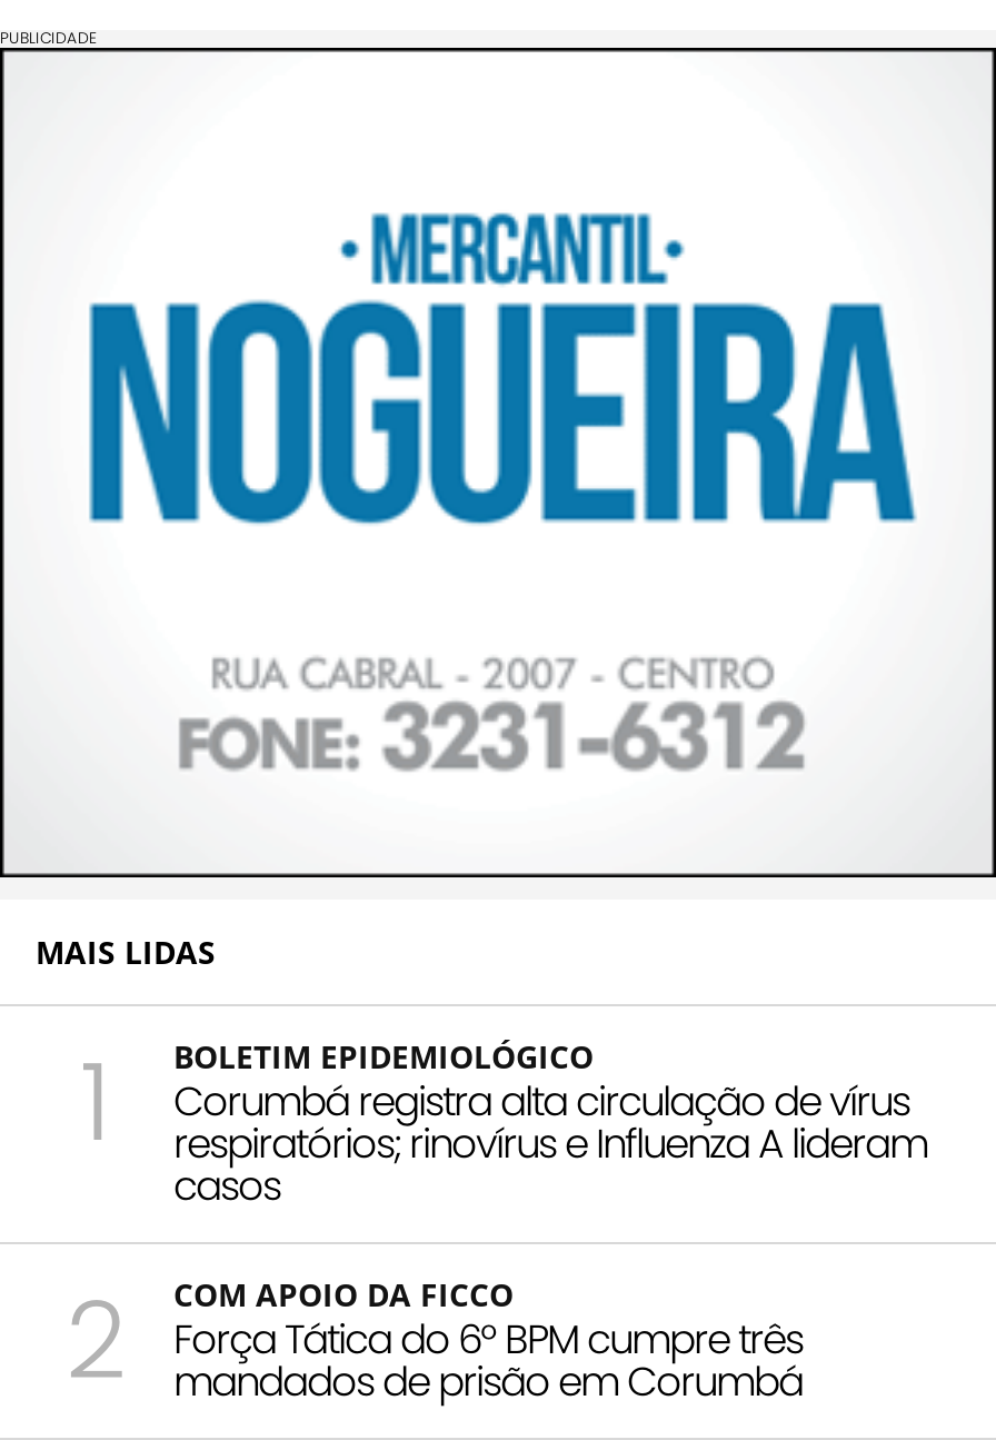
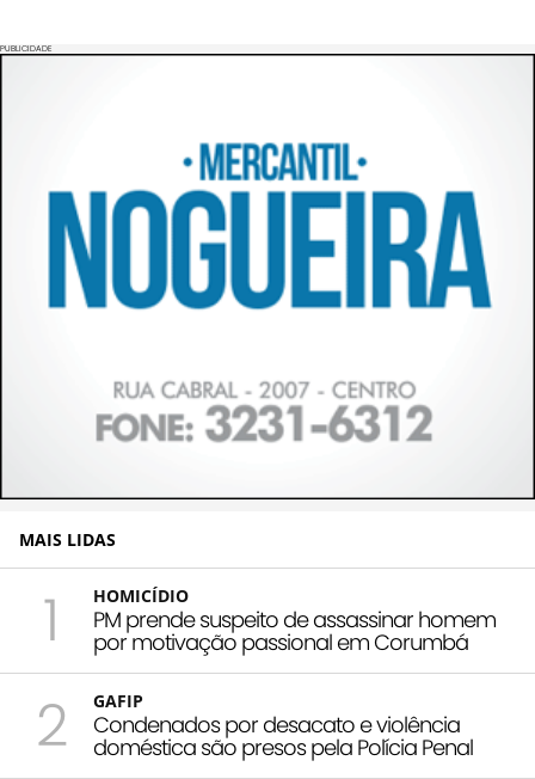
- BOLETIM EPIDEMIOLÓGICO
- Corumbá registra alta circulação de vírus
- respiratórios; rinovírus e Influenza A lideram
- casos
+ HOMICÍDIO
+ PM prende suspeito de assassinar homem
+ por motivação passional em Corumbá

- COM APOIO DA FICCO
- Força Tática do 6º BPM cumpre três
- mandados de prisão em Corumbá
+ GAFIP
+ Condenados por desacato e violência
+ doméstica são presos pela Polícia Penal
